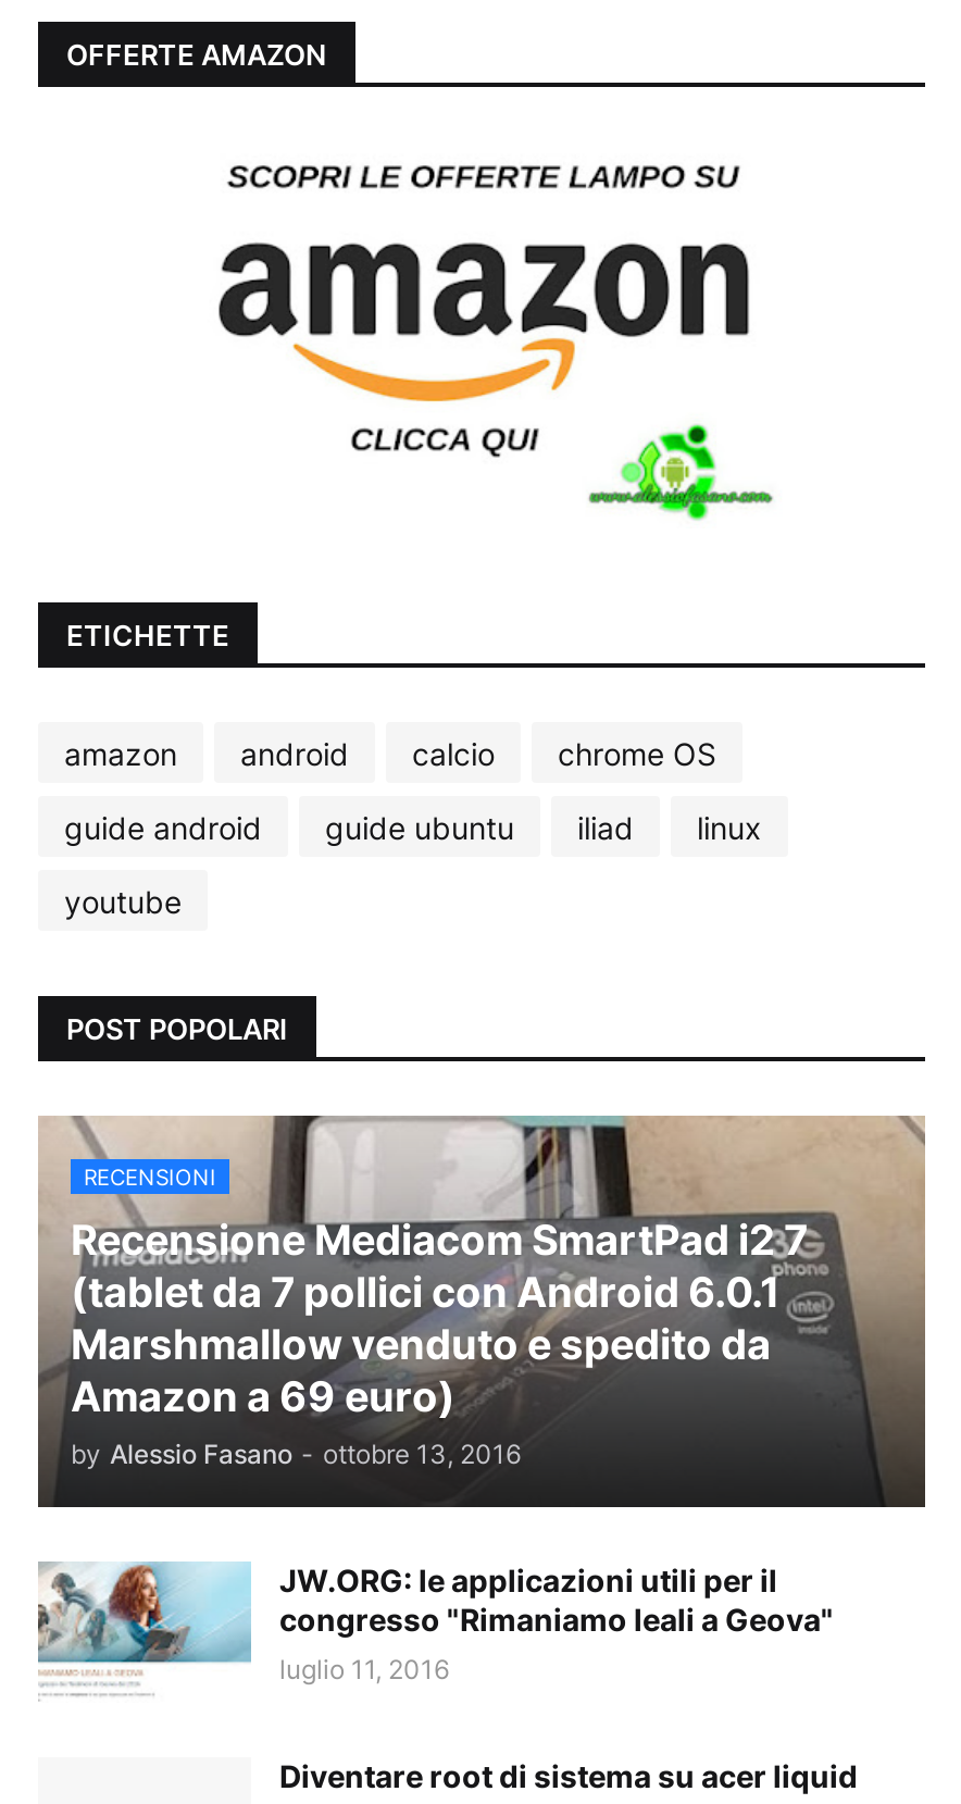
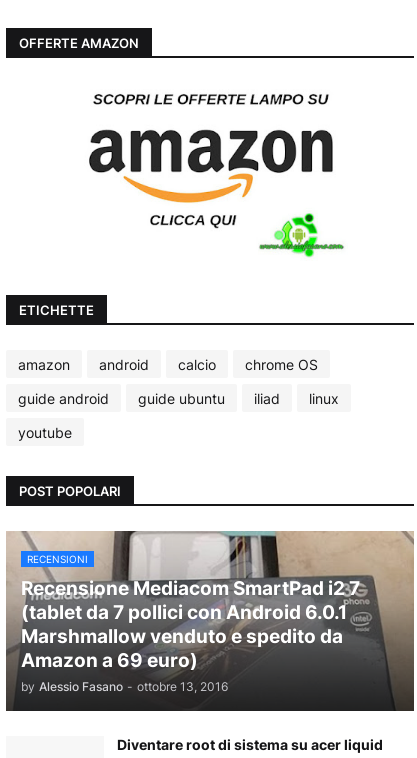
- [image]
- JW.ORG: le applicazioni utili per il
- congresso "Rimaniamo leali a Geova"
- luglio 11, 2016
